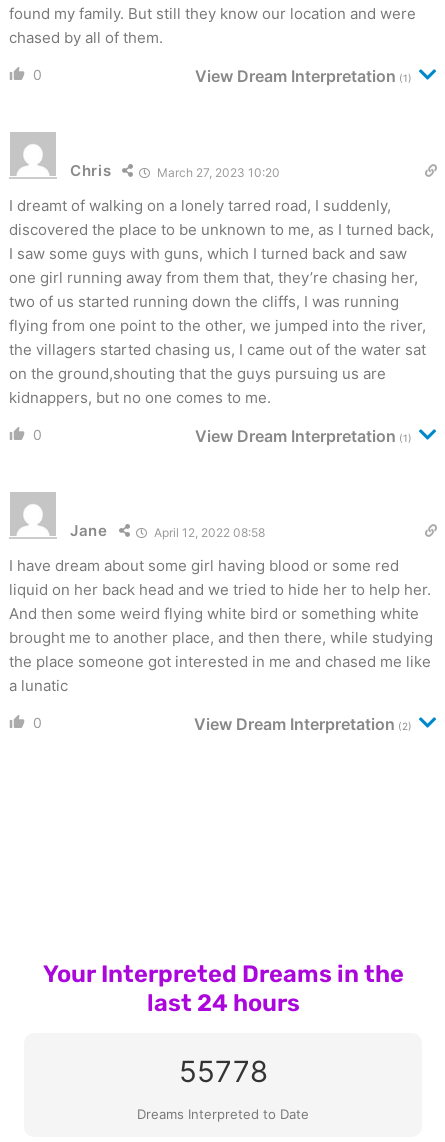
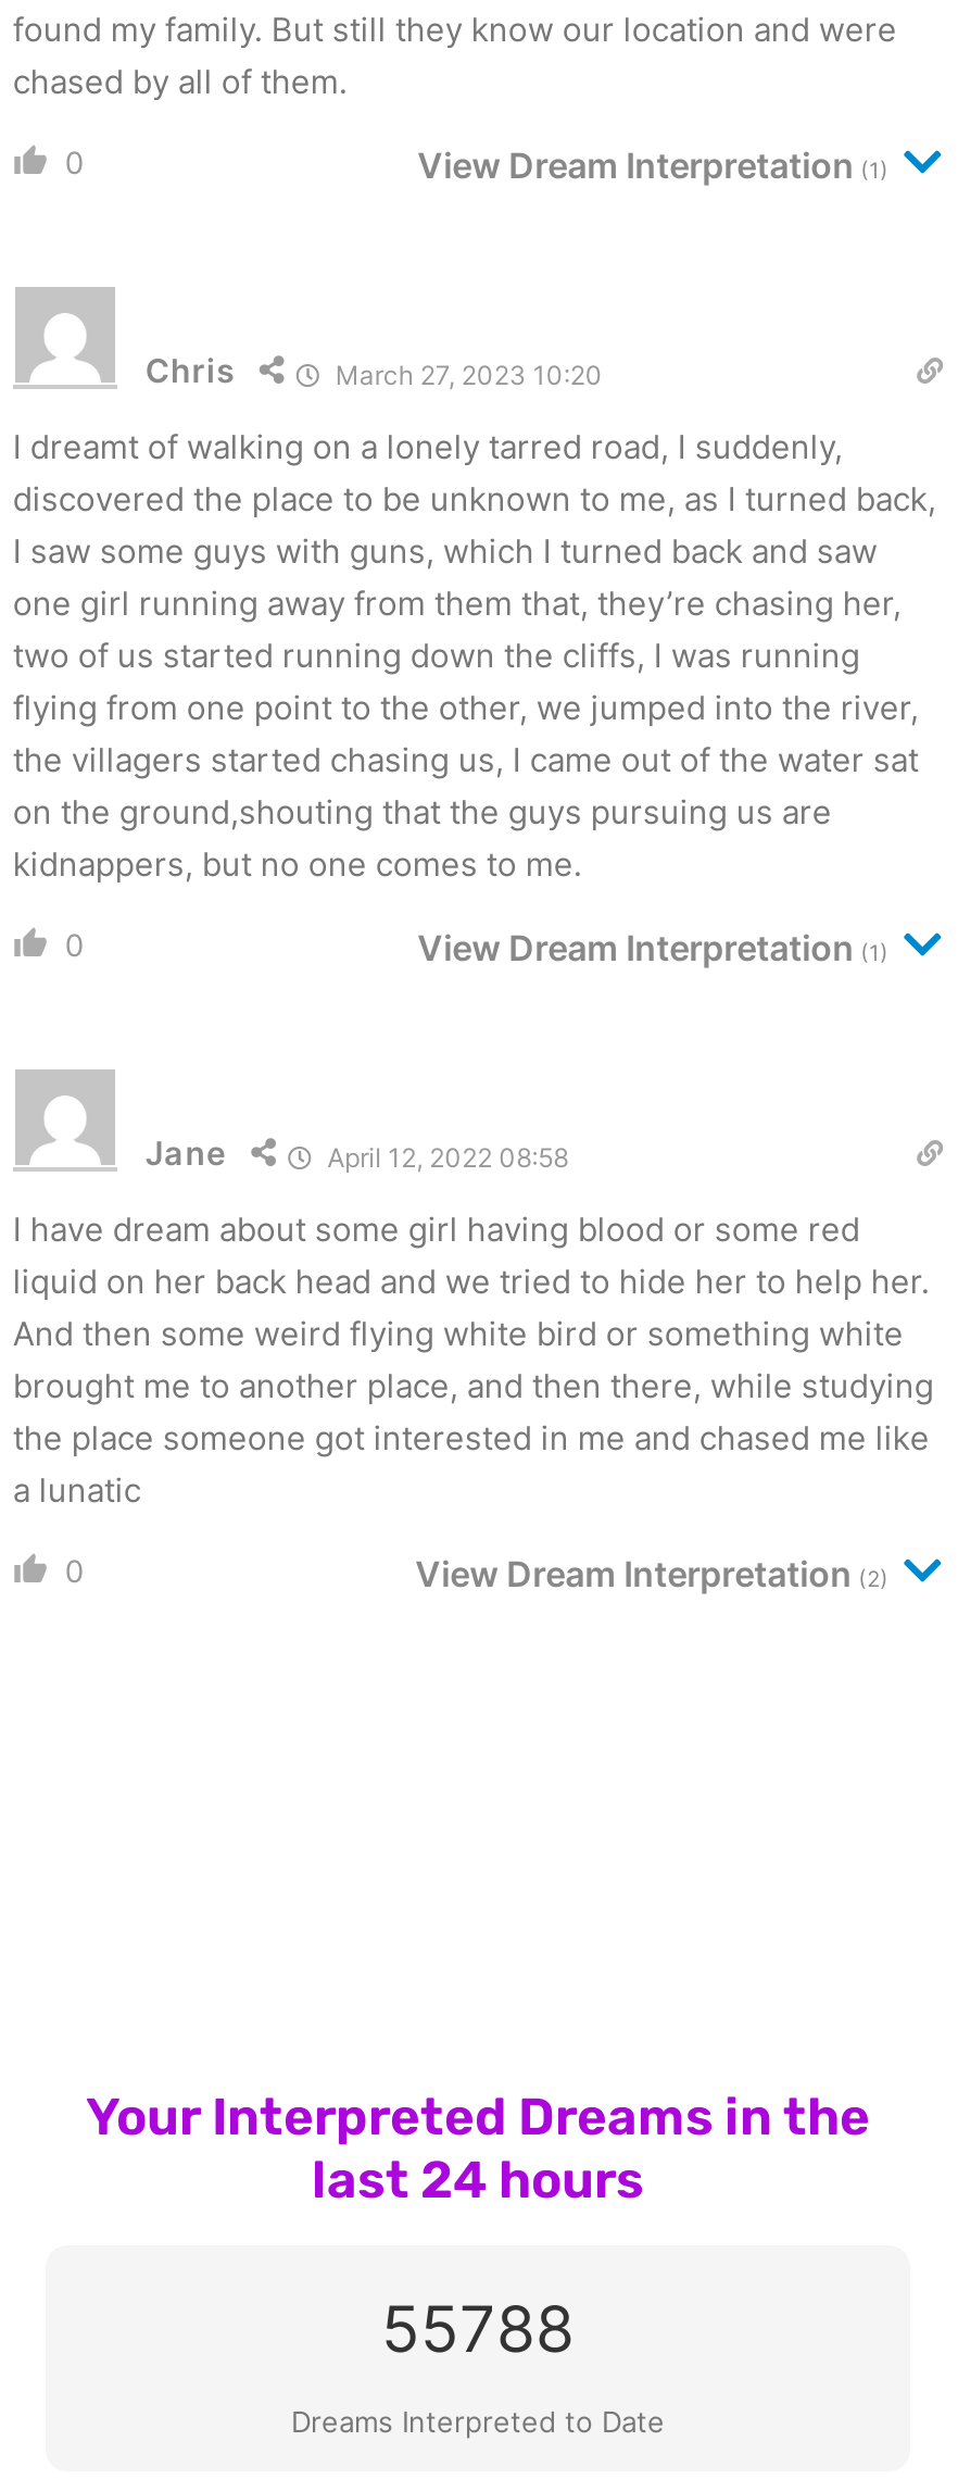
- 55778
+ 55788
